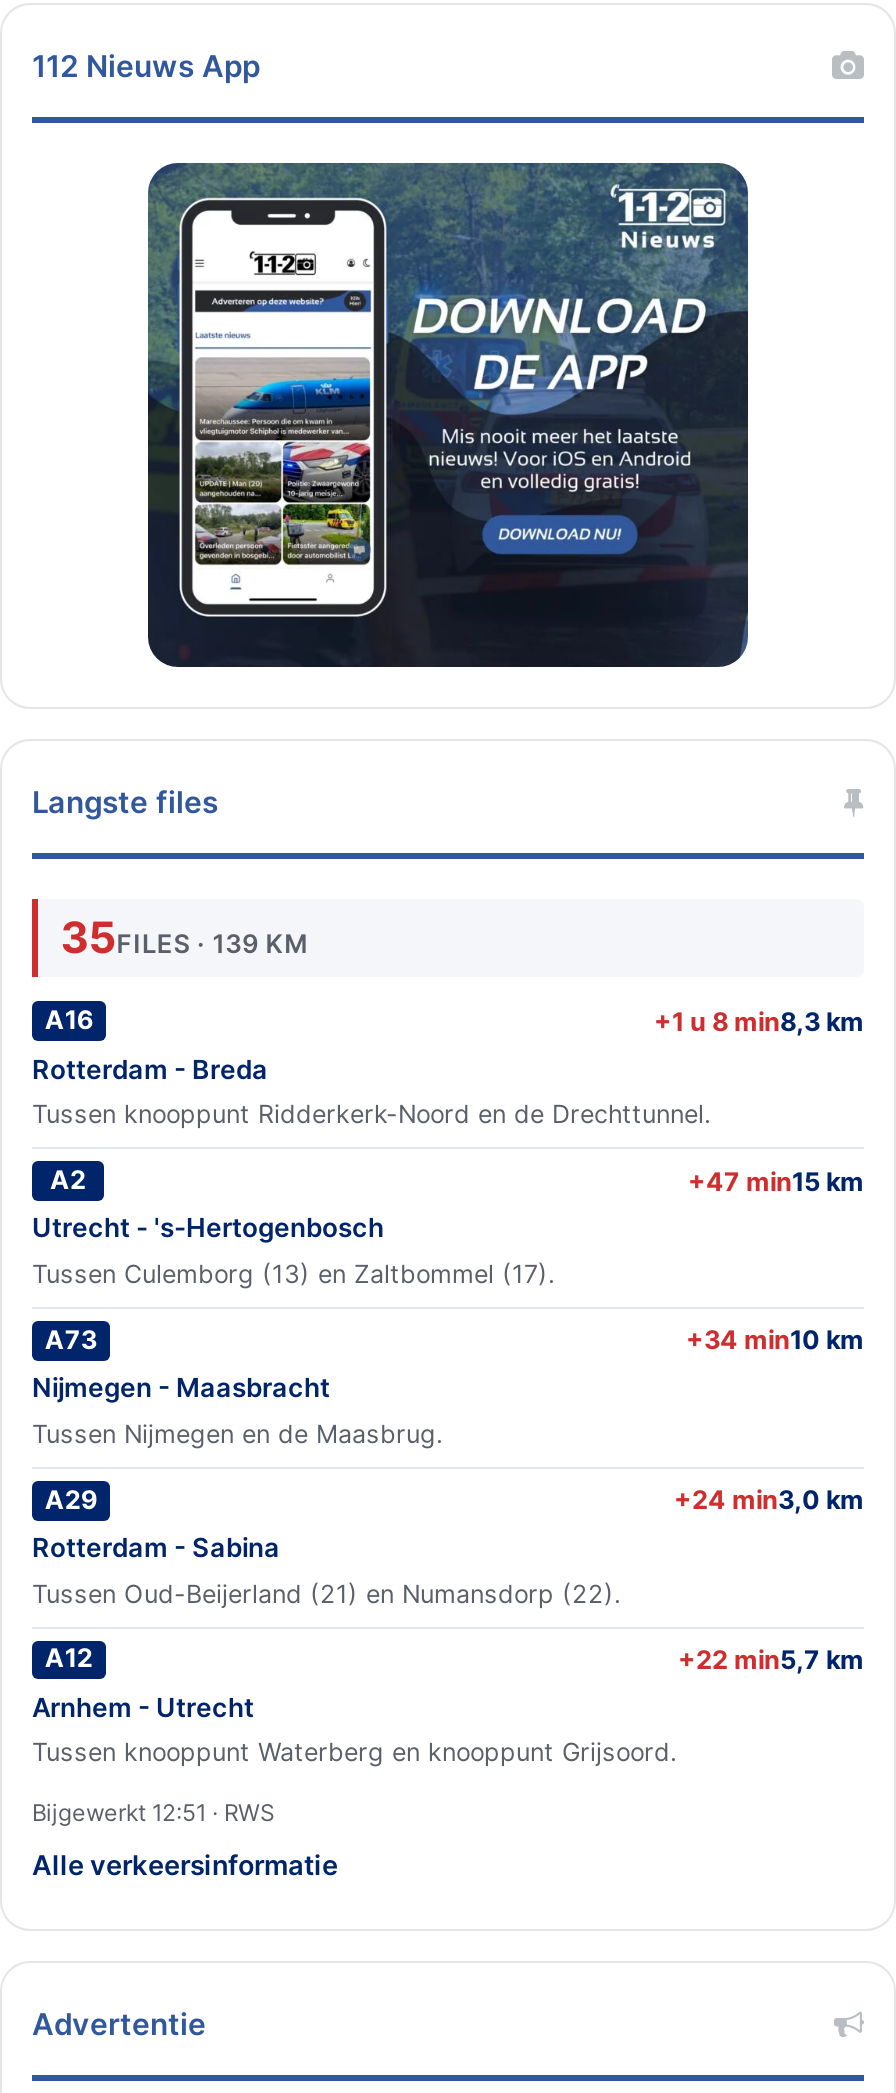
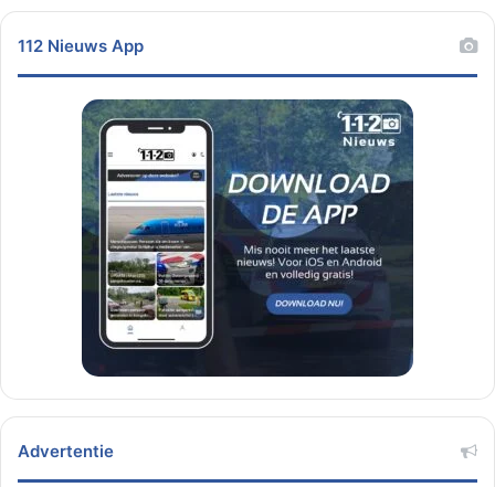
- Langste files
- 35FILES · 139 KM
- A16
- +1 u 8 min8,3 km
- Rotterdam - Breda
- Tussen knooppunt Ridderkerk-Noord en de Drechttunnel.
- A2
- +47 min15 km
- Utrecht - 's-Hertogenbosch
- Tussen Culemborg (13) en Zaltbommel (17).
- A73
- +34 min10 km
- Nijmegen - Maasbracht
- Tussen Nijmegen en de Maasbrug.
- A29
- +24 min3,0 km
- Rotterdam - Sabina
- Tussen Oud-Beijerland (21) en Numansdorp (22).
- A12
- +22 min5,7 km
- Arnhem - Utrecht
- Tussen knooppunt Waterberg en knooppunt Grijsoord.
- Bijgewerkt 12:51 · RWS
- Alle verkeersinformatie
